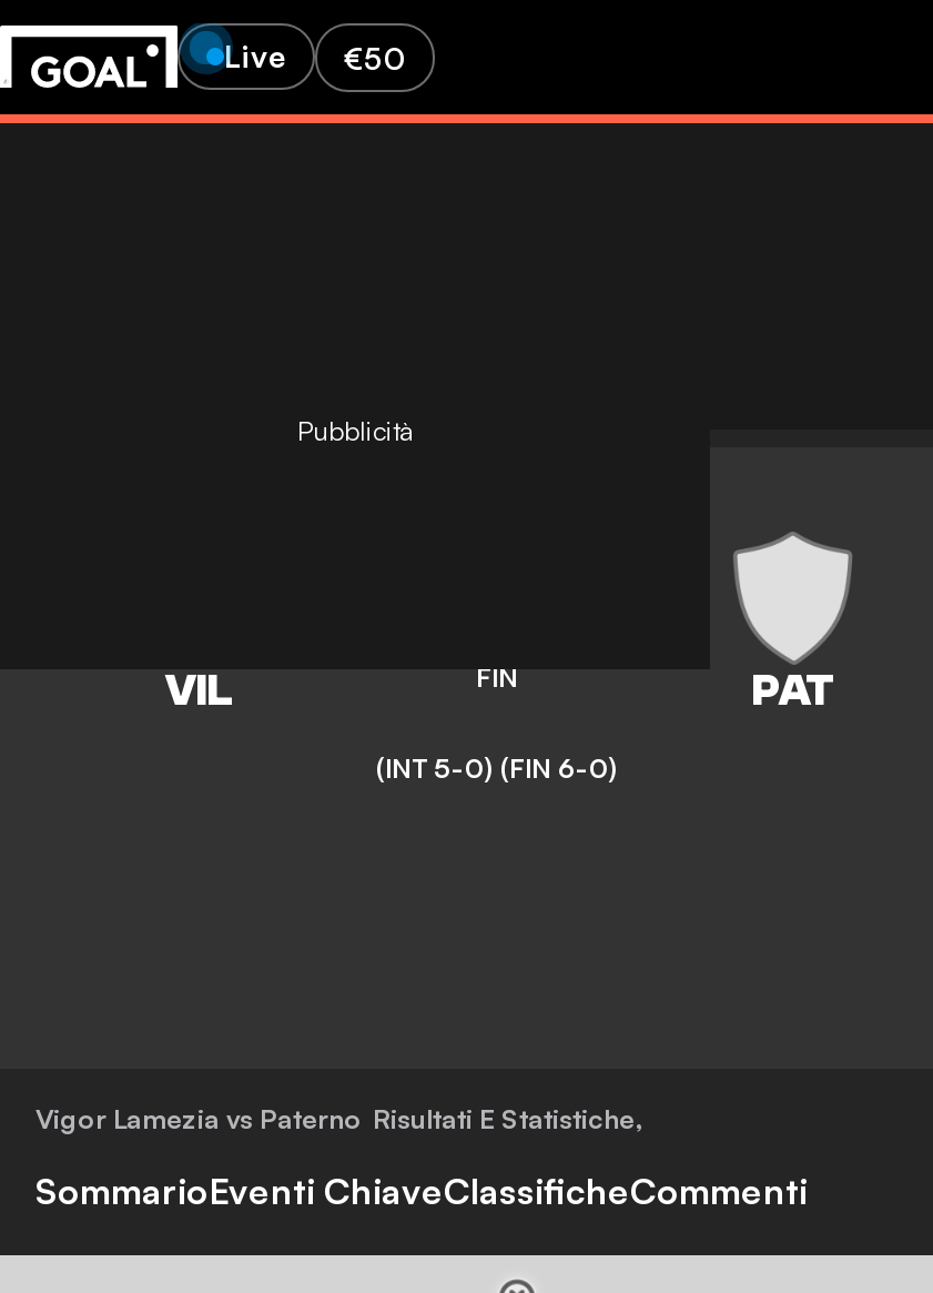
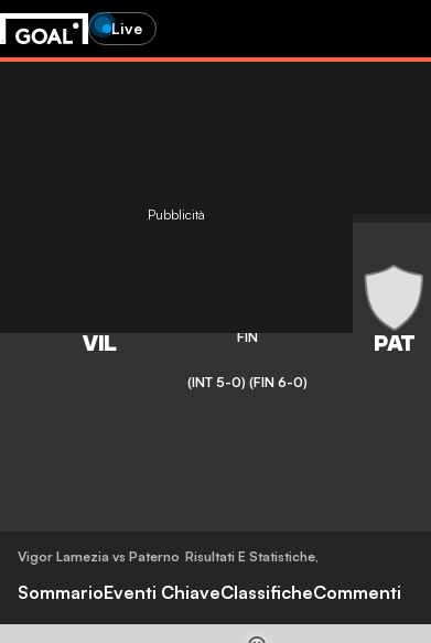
- €50
